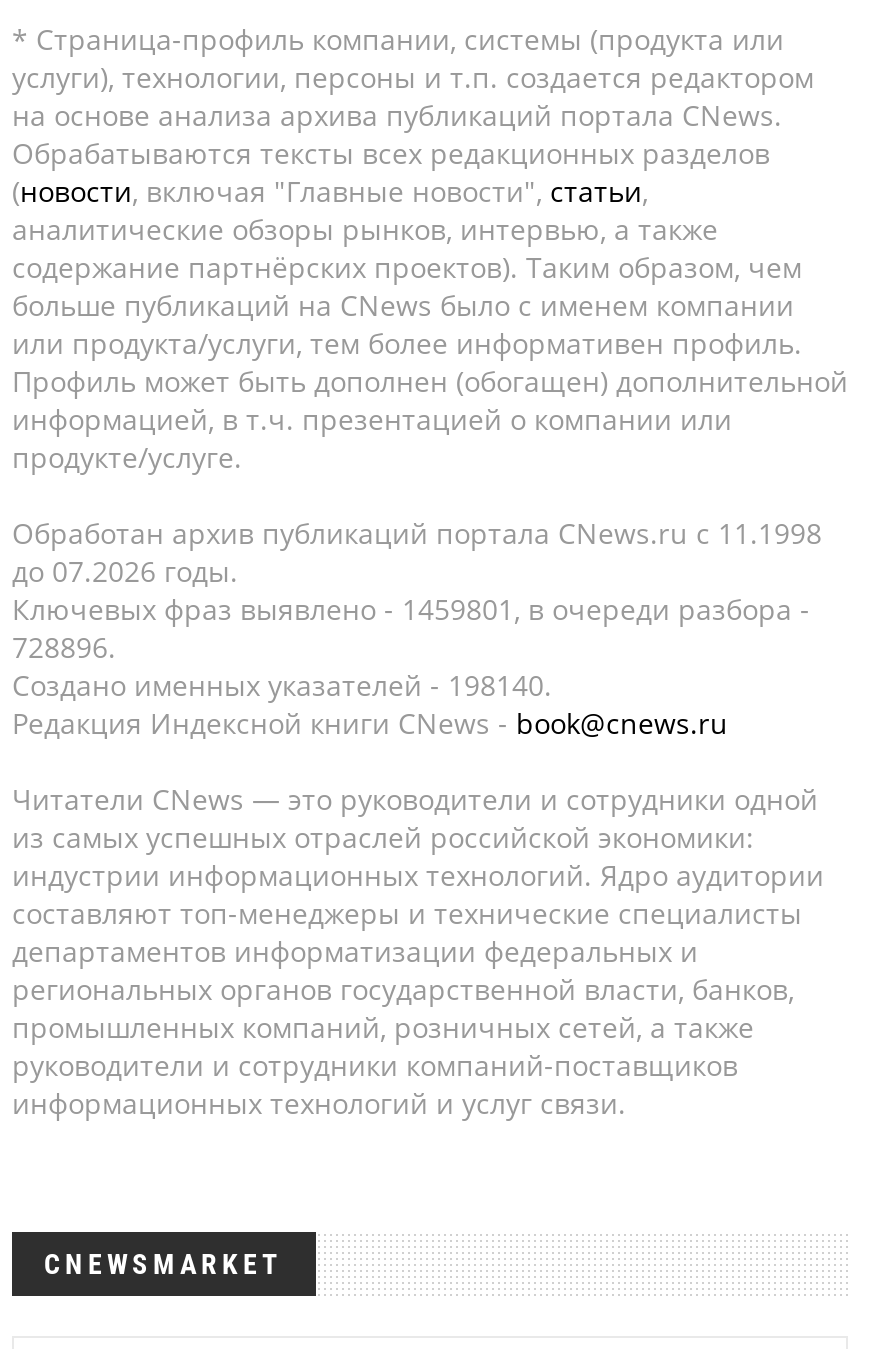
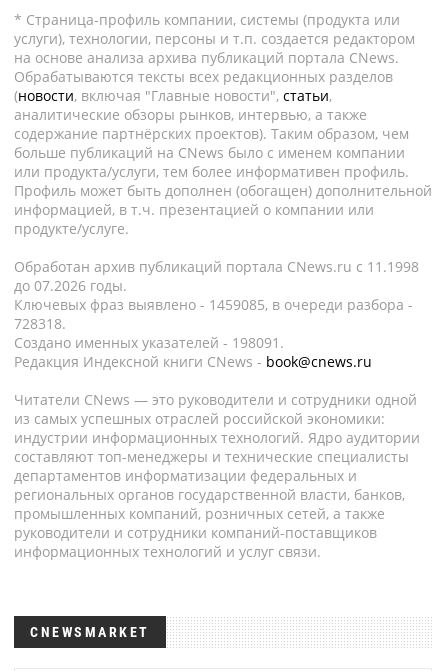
- Ключевых фраз выявлено - 1459801, в очереди разбора -
+ Ключевых фраз выявлено - 1459085, в очереди разбора -

- 728896.
+ 728318.

- Создано именных указателей - 198140.
+ Создано именных указателей - 198091.
